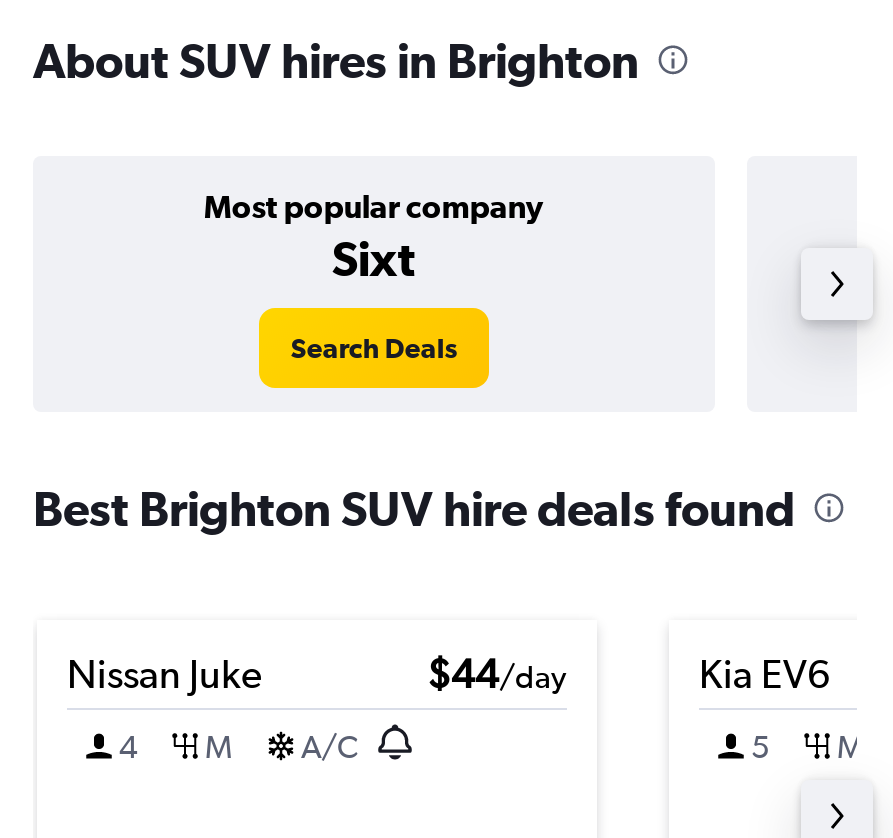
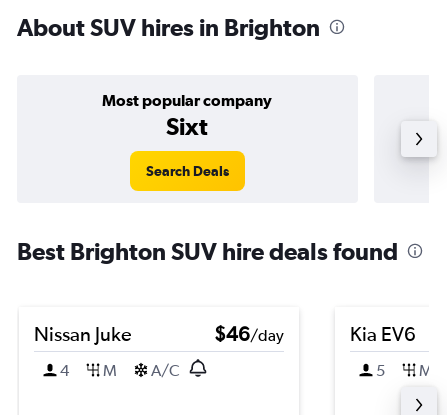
- $44/day
+ $46/day
